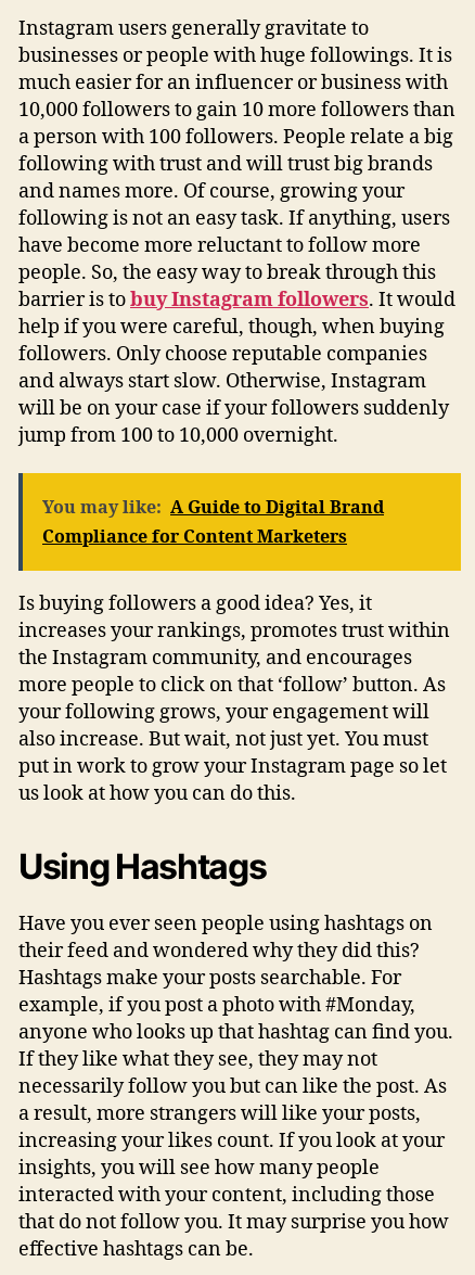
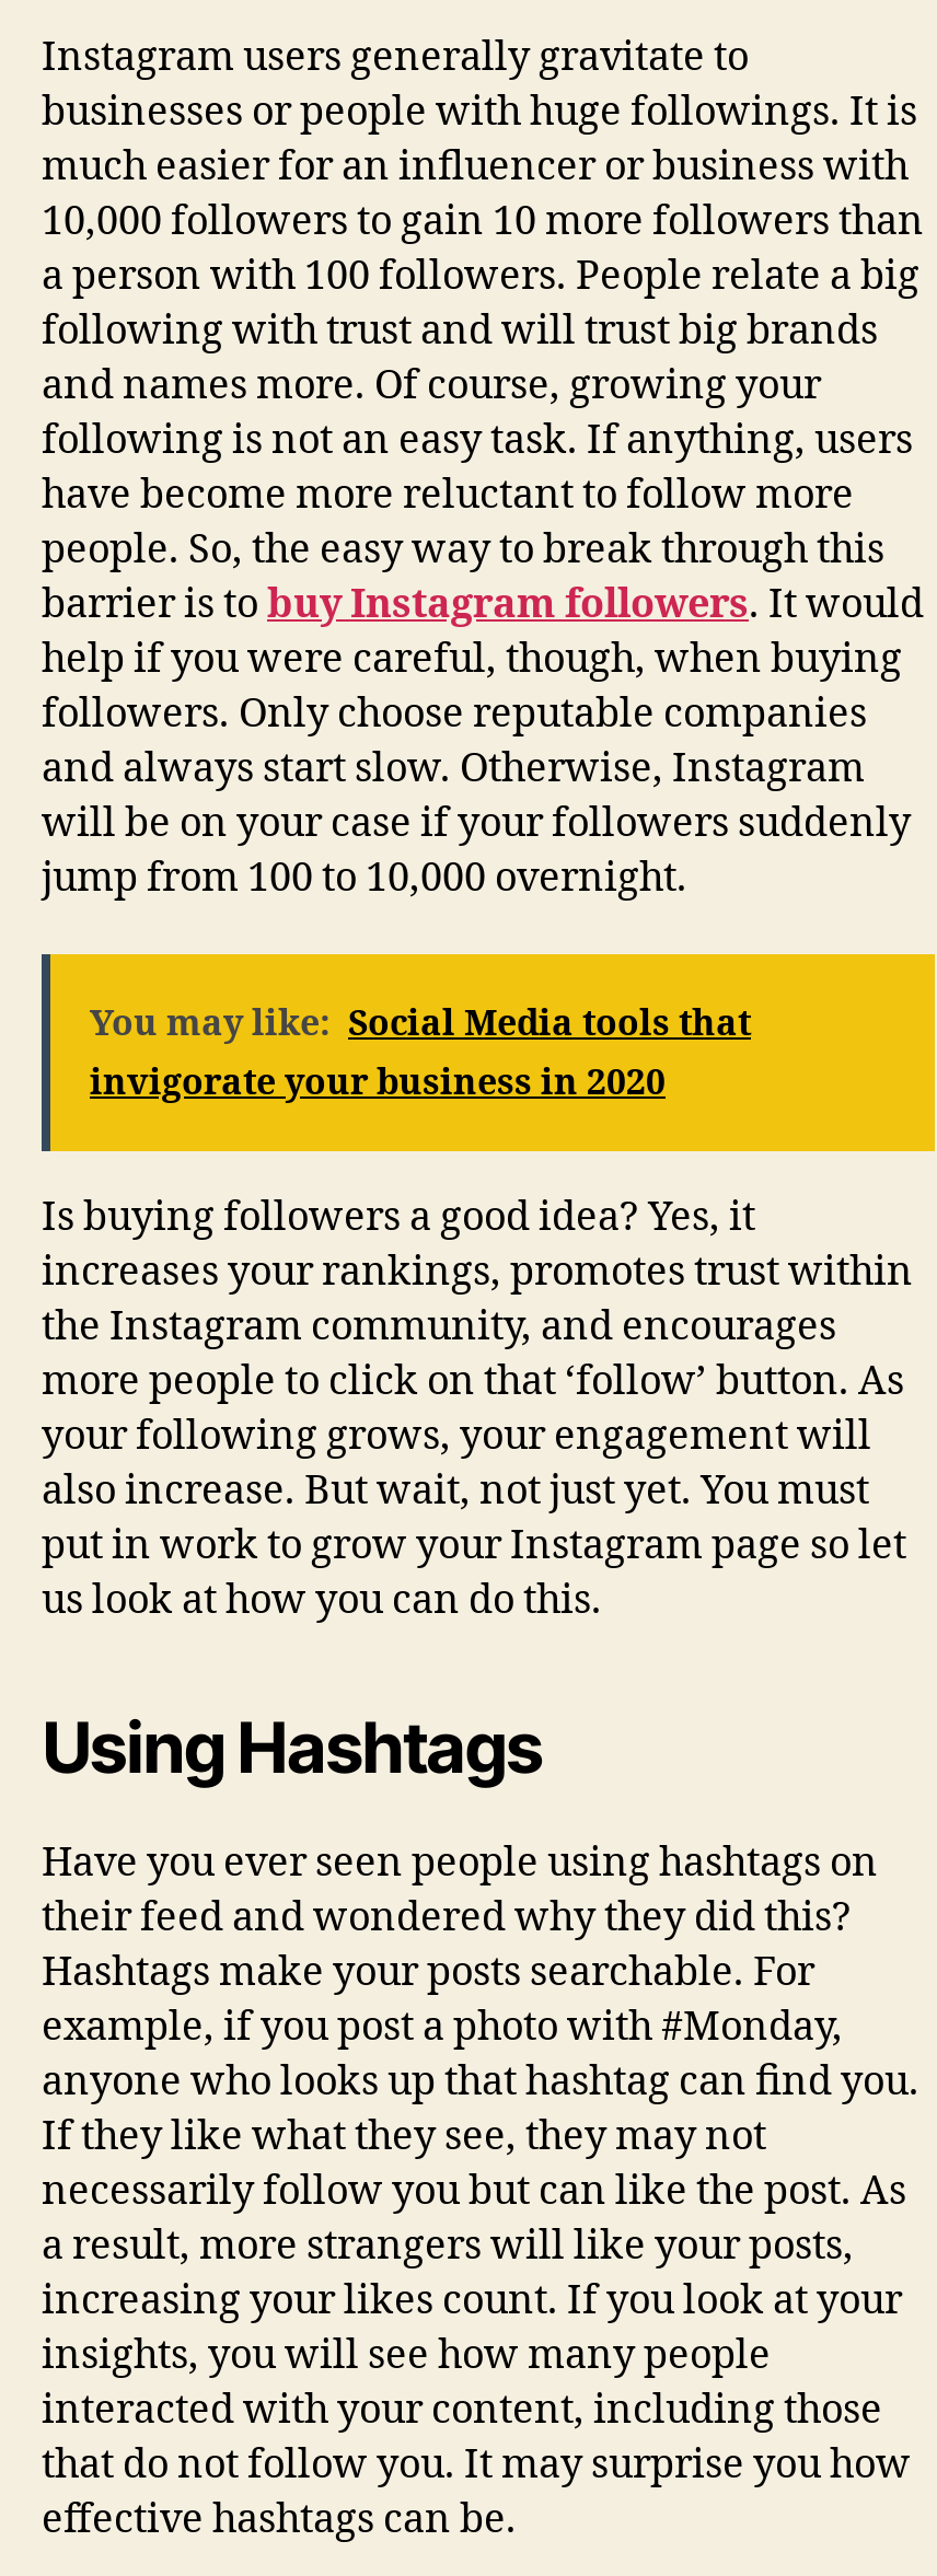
- You may like: A Guide to Digital Brand
- Compliance for Content Marketers
+ You may like: Social Media tools that
+ invigorate your business in 2020
